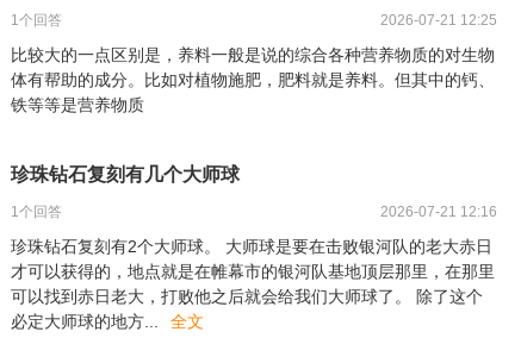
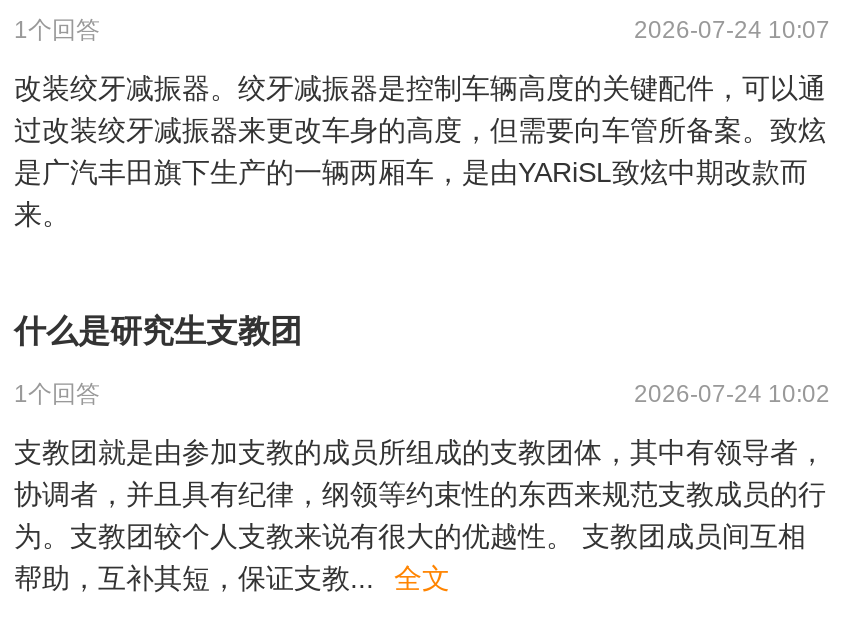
- 2026-07-21 12:25
+ 2026-07-24 10:07

- 比较大的一点区别是，养料一般是说的综合各种营养物质的对生物
- 体有帮助的成分。比如对植物施肥，肥料就是养料。但其中的钙、
- 铁等等是营养物质
+ 改装绞牙减振器。绞牙减振器是控制车辆高度的关键配件，可以通
+ 过改装绞牙减振器来更改车身的高度，但需要向车管所备案。致炫
+ 是广汽丰田旗下生产的一辆两厢车，是由YARiSL致炫中期改款而
+ 来。

- 珍珠钻石复刻有几个大师球
+ 什么是研究生支教团

- 2026-07-21 12:16
+ 2026-07-24 10:02

- 珍珠钻石复刻有2个大师球。 大师球是要在击败银河队的老大赤日
- 才可以获得的，地点就是在帷幕市的银河队基地顶层那里，在那里
- 可以找到赤日老大，打败他之后就会给我们大师球了。 除了这个
- 必定大师球的地方...
+ 支教团就是由参加支教的成员所组成的支教团体，其中有领导者，
+ 协调者，并且具有纪律，纲领等约束性的东西来规范支教成员的行
+ 为。支教团较个人支教来说有很大的优越性。 支教团成员间互相
+ 帮助，互补其短，保证支教...
